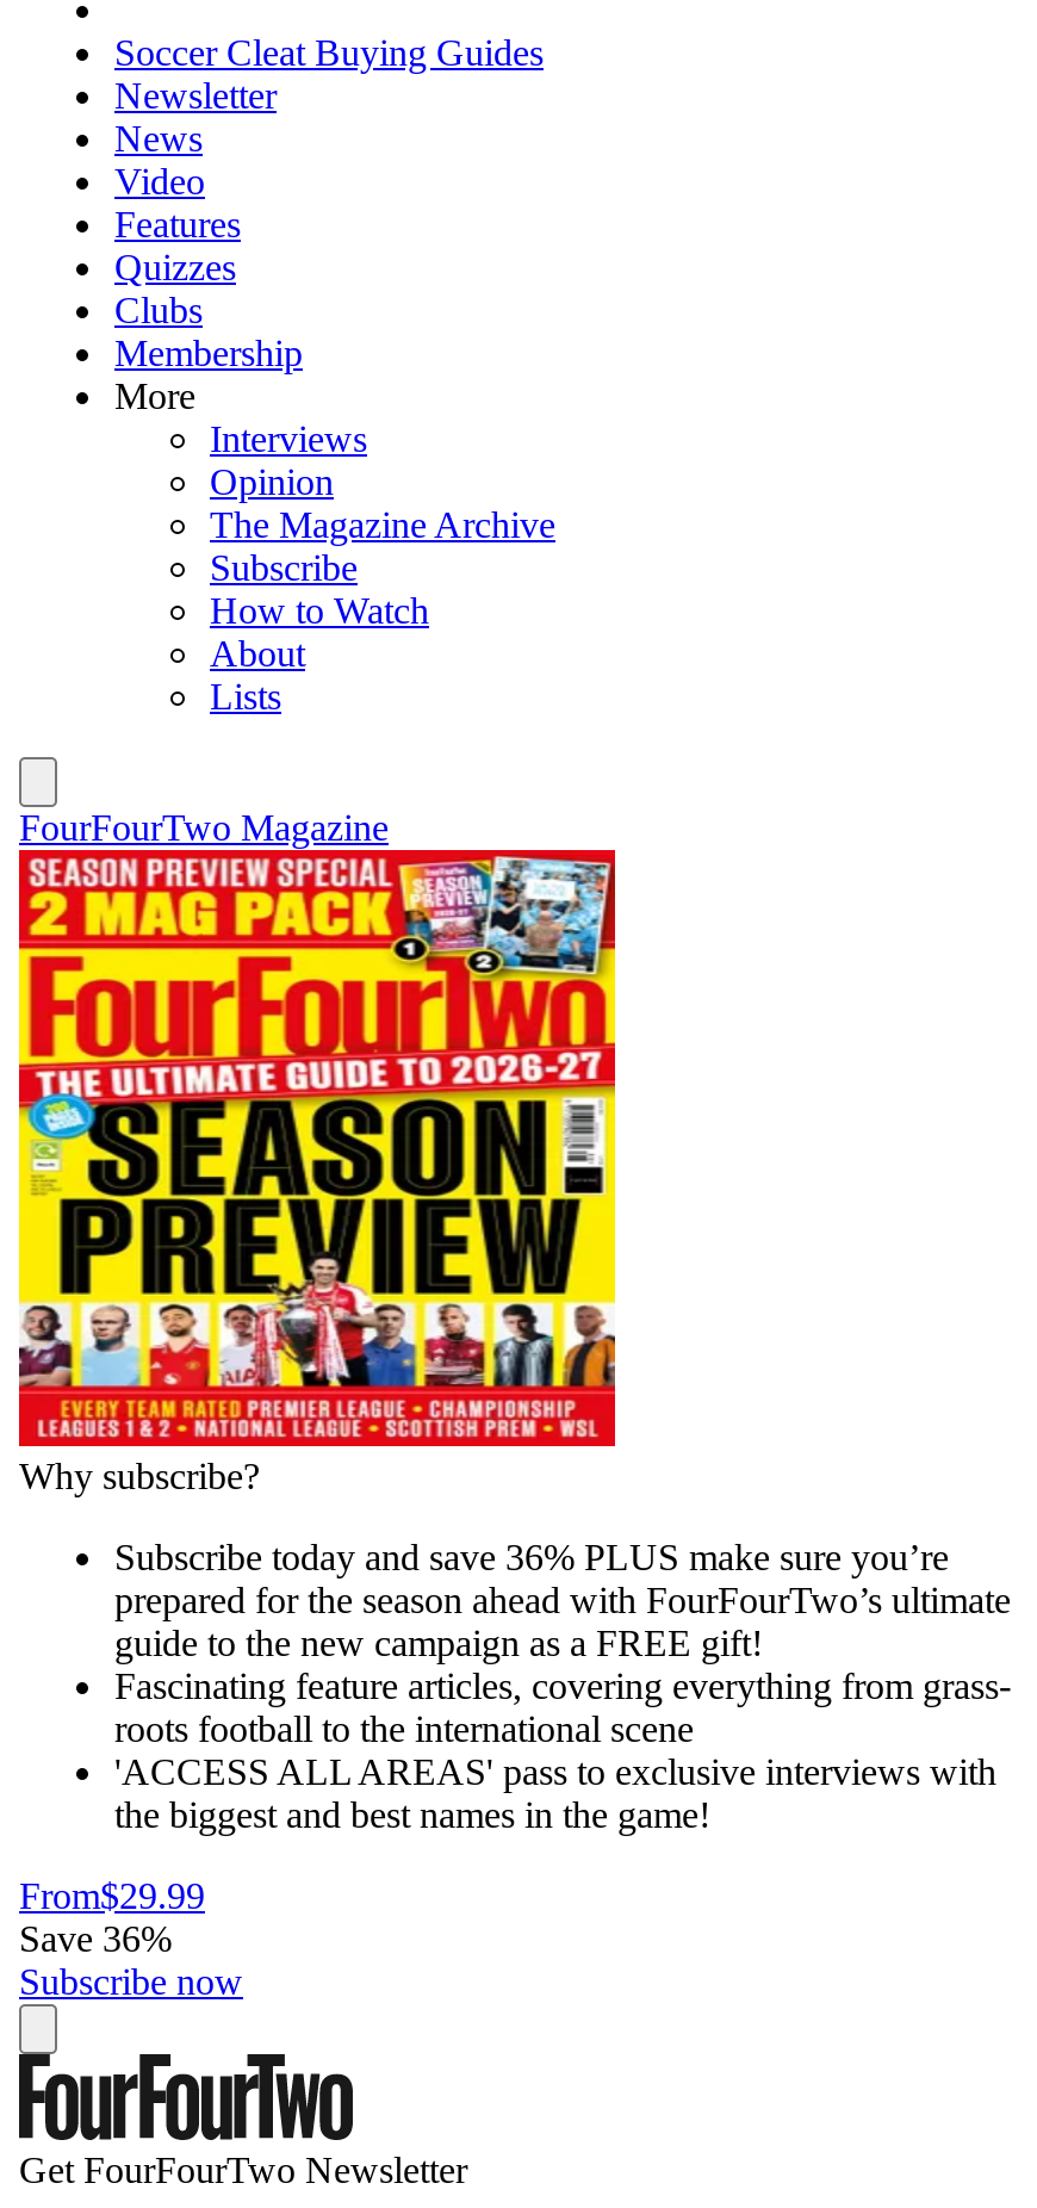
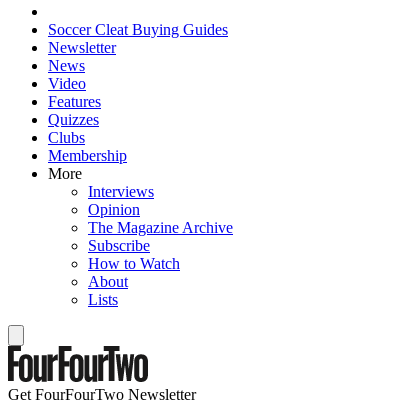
- FourFourTwo Magazine

- [image]
- Why subscribe?
- Subscribe today and save 36% PLUS make sure you’re
- prepared for the season ahead with FourFourTwo’s ultimate
- guide to the new campaign as a FREE gift!
- Fascinating feature articles, covering everything from grass-
- roots football to the international scene
- 'ACCESS ALL AREAS' pass to exclusive interviews with
- the biggest and best names in the game!
- From$29.99
- Save 36%
- Subscribe now
